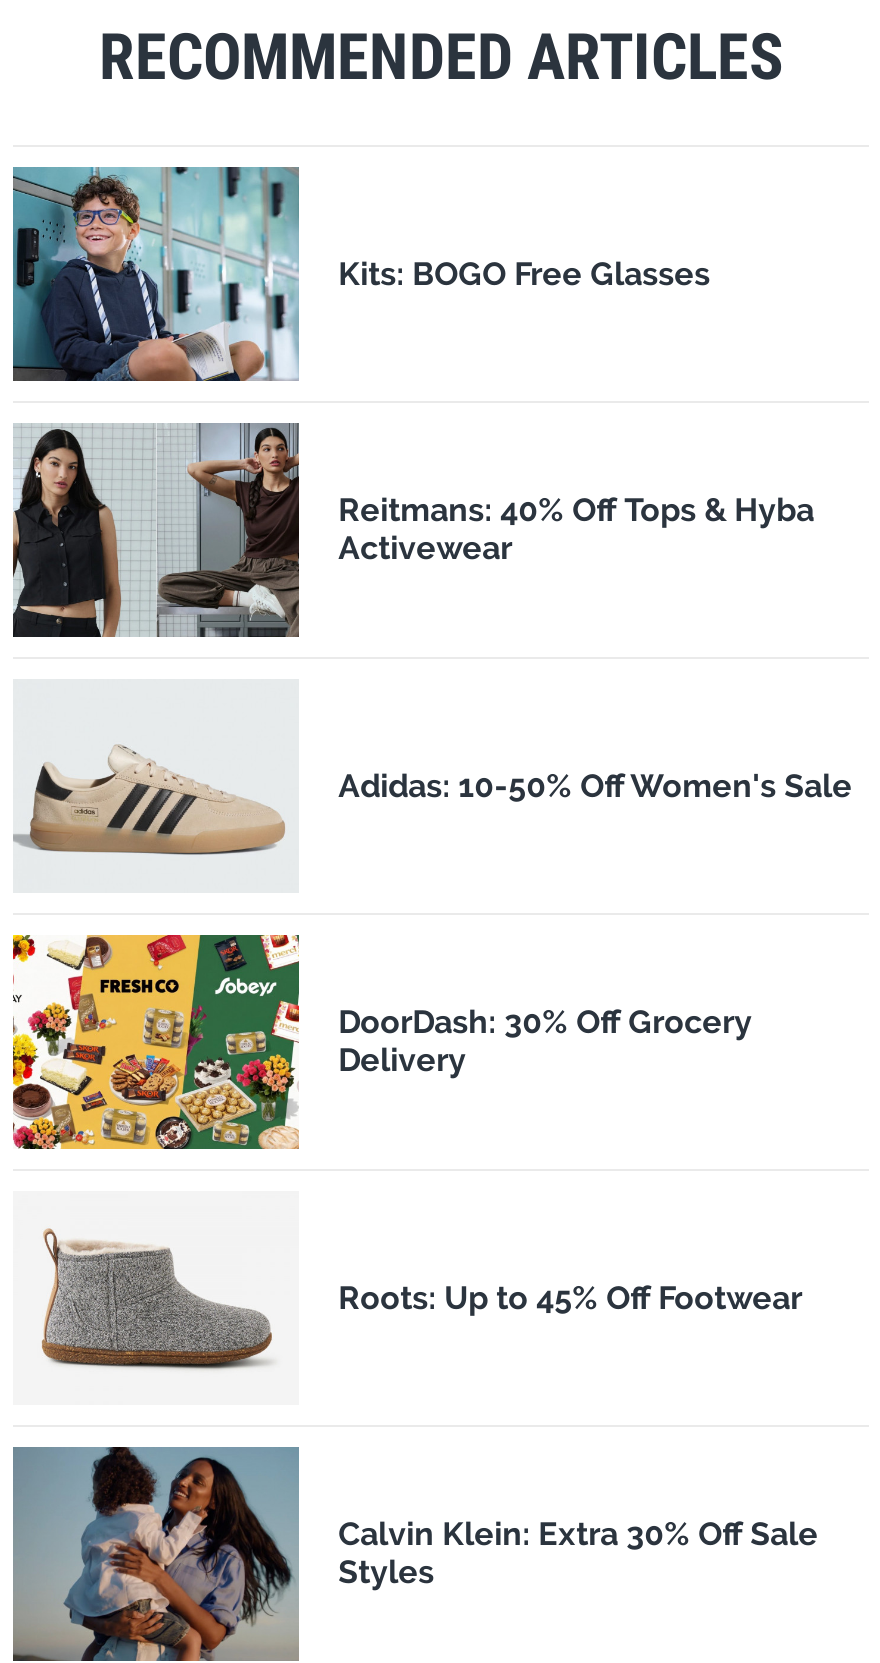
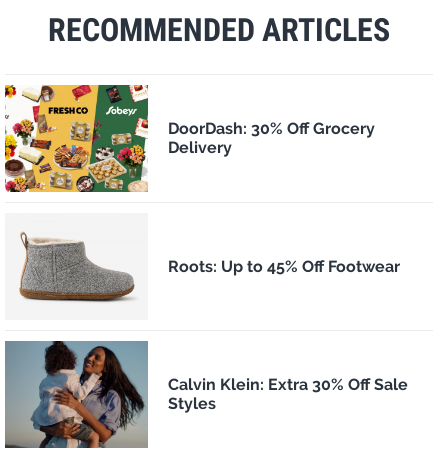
- [image]
- Kits: BOGO Free Glasses

- [image]
- Reitmans: 40% Off Tops & Hyba
- Activewear

- [image]
- Adidas: 10-50% Off Women's Sale
